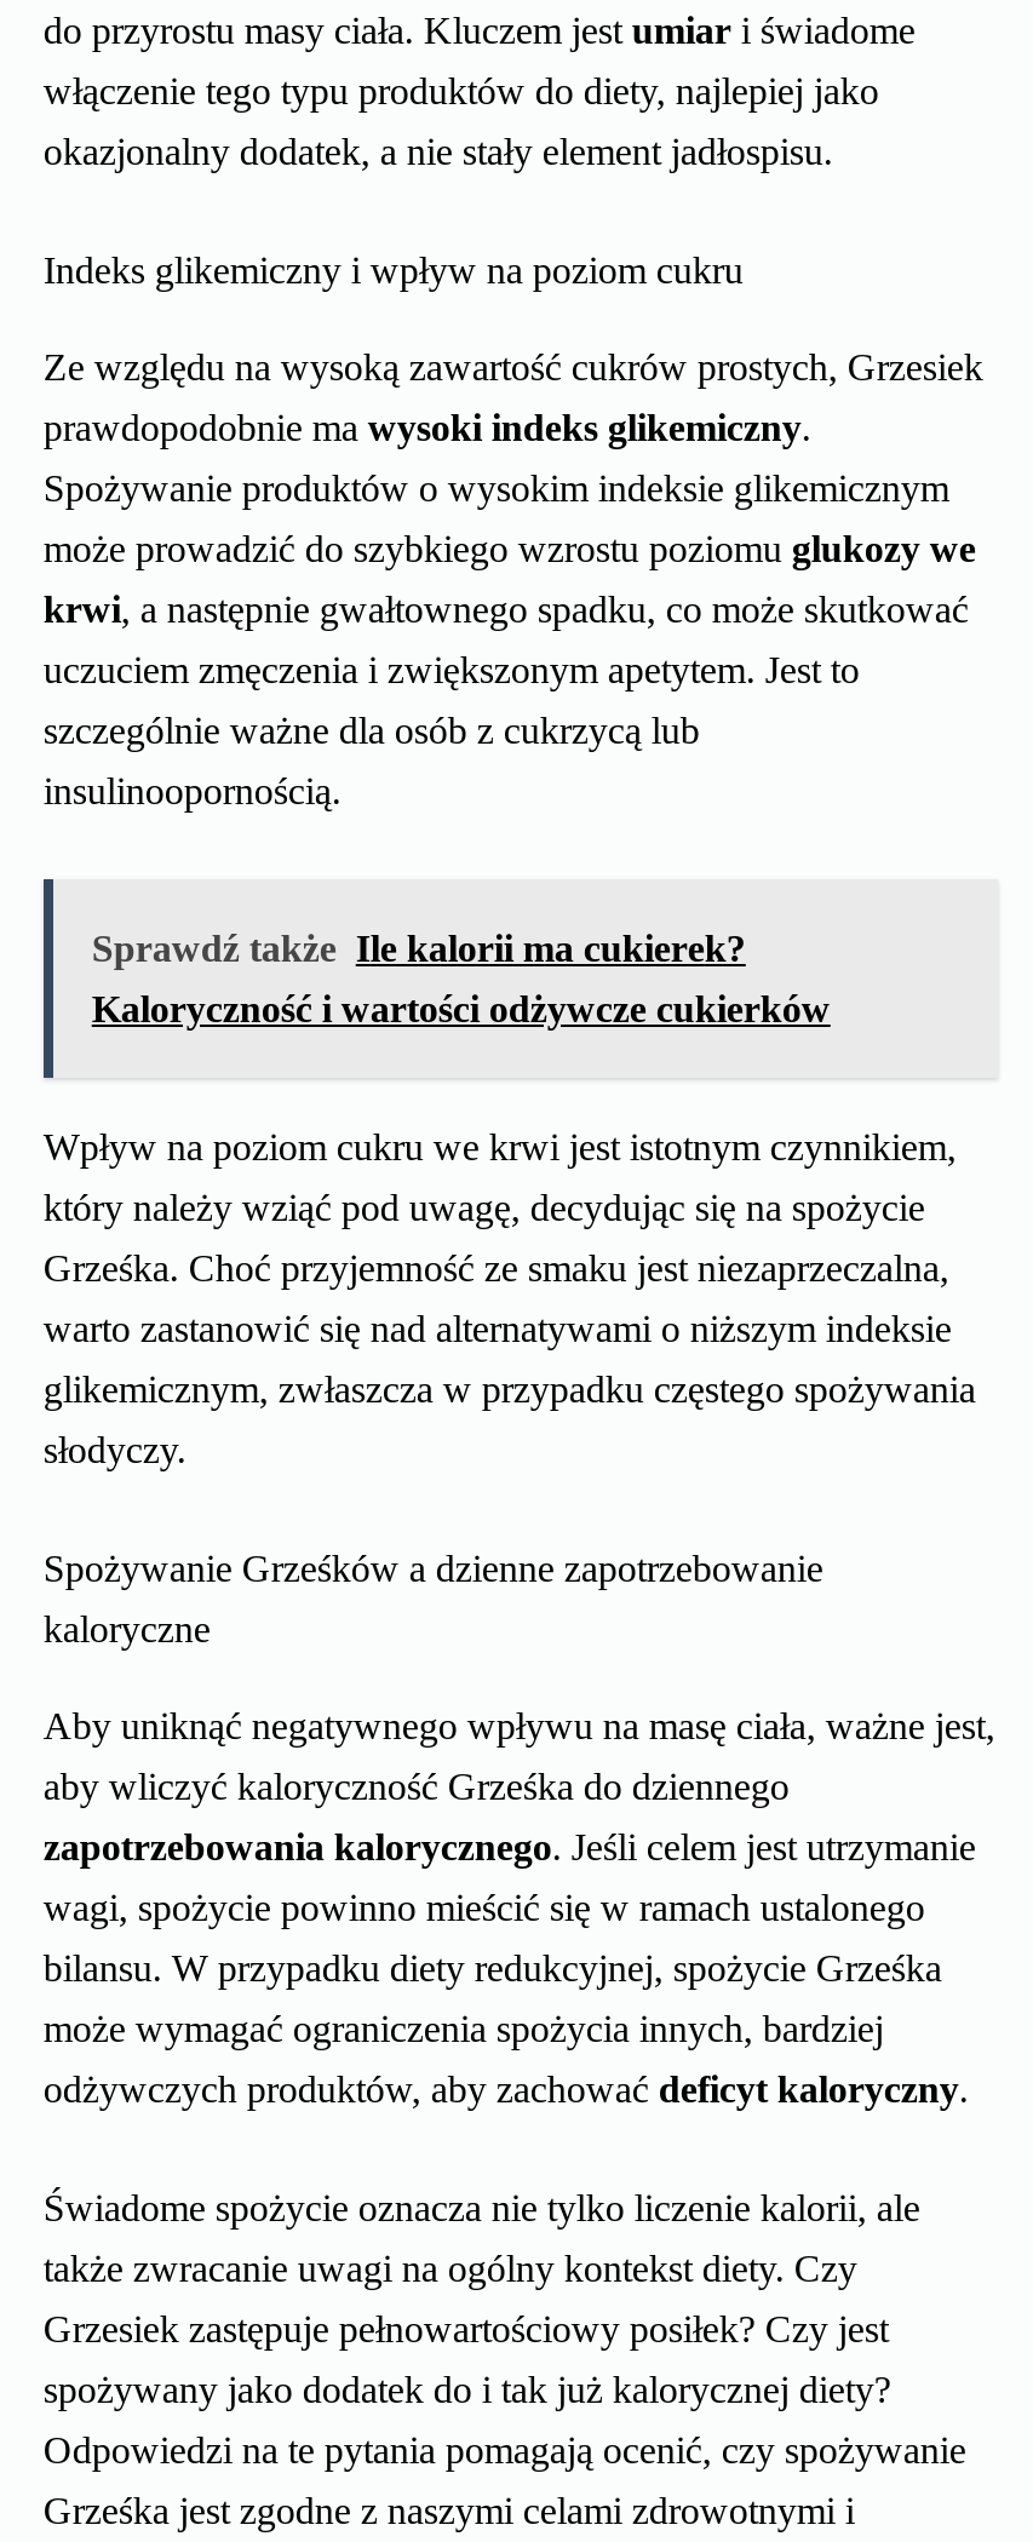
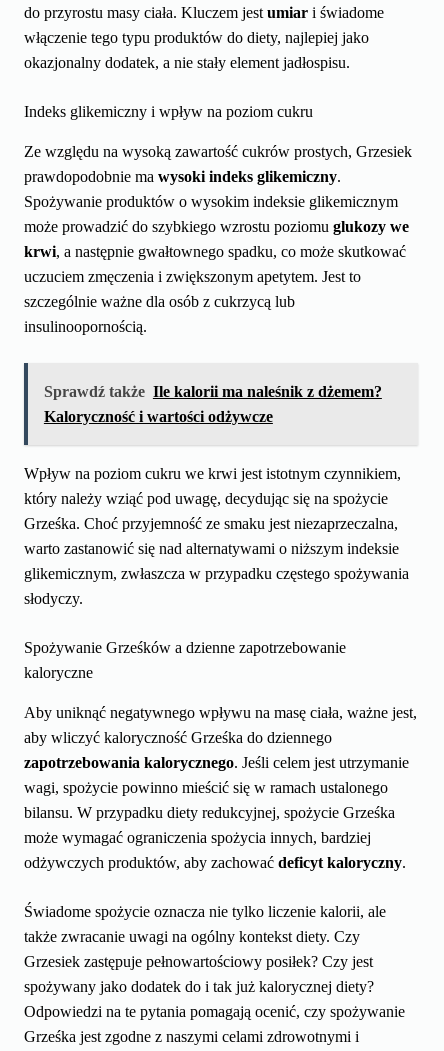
- Sprawdź także Ile kalorii ma cukierek?
+ Sprawdź także Ile kalorii ma naleśnik z dżemem?

- Kaloryczność i wartości odżywcze cukierków
+ Kaloryczność i wartości odżywcze
